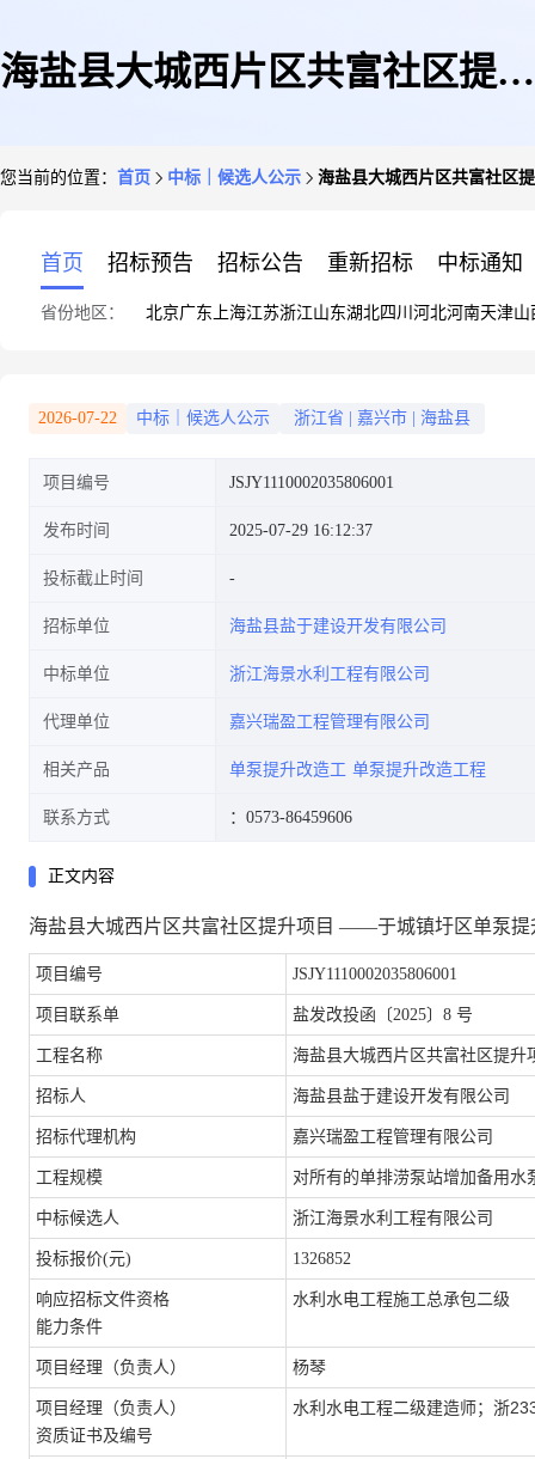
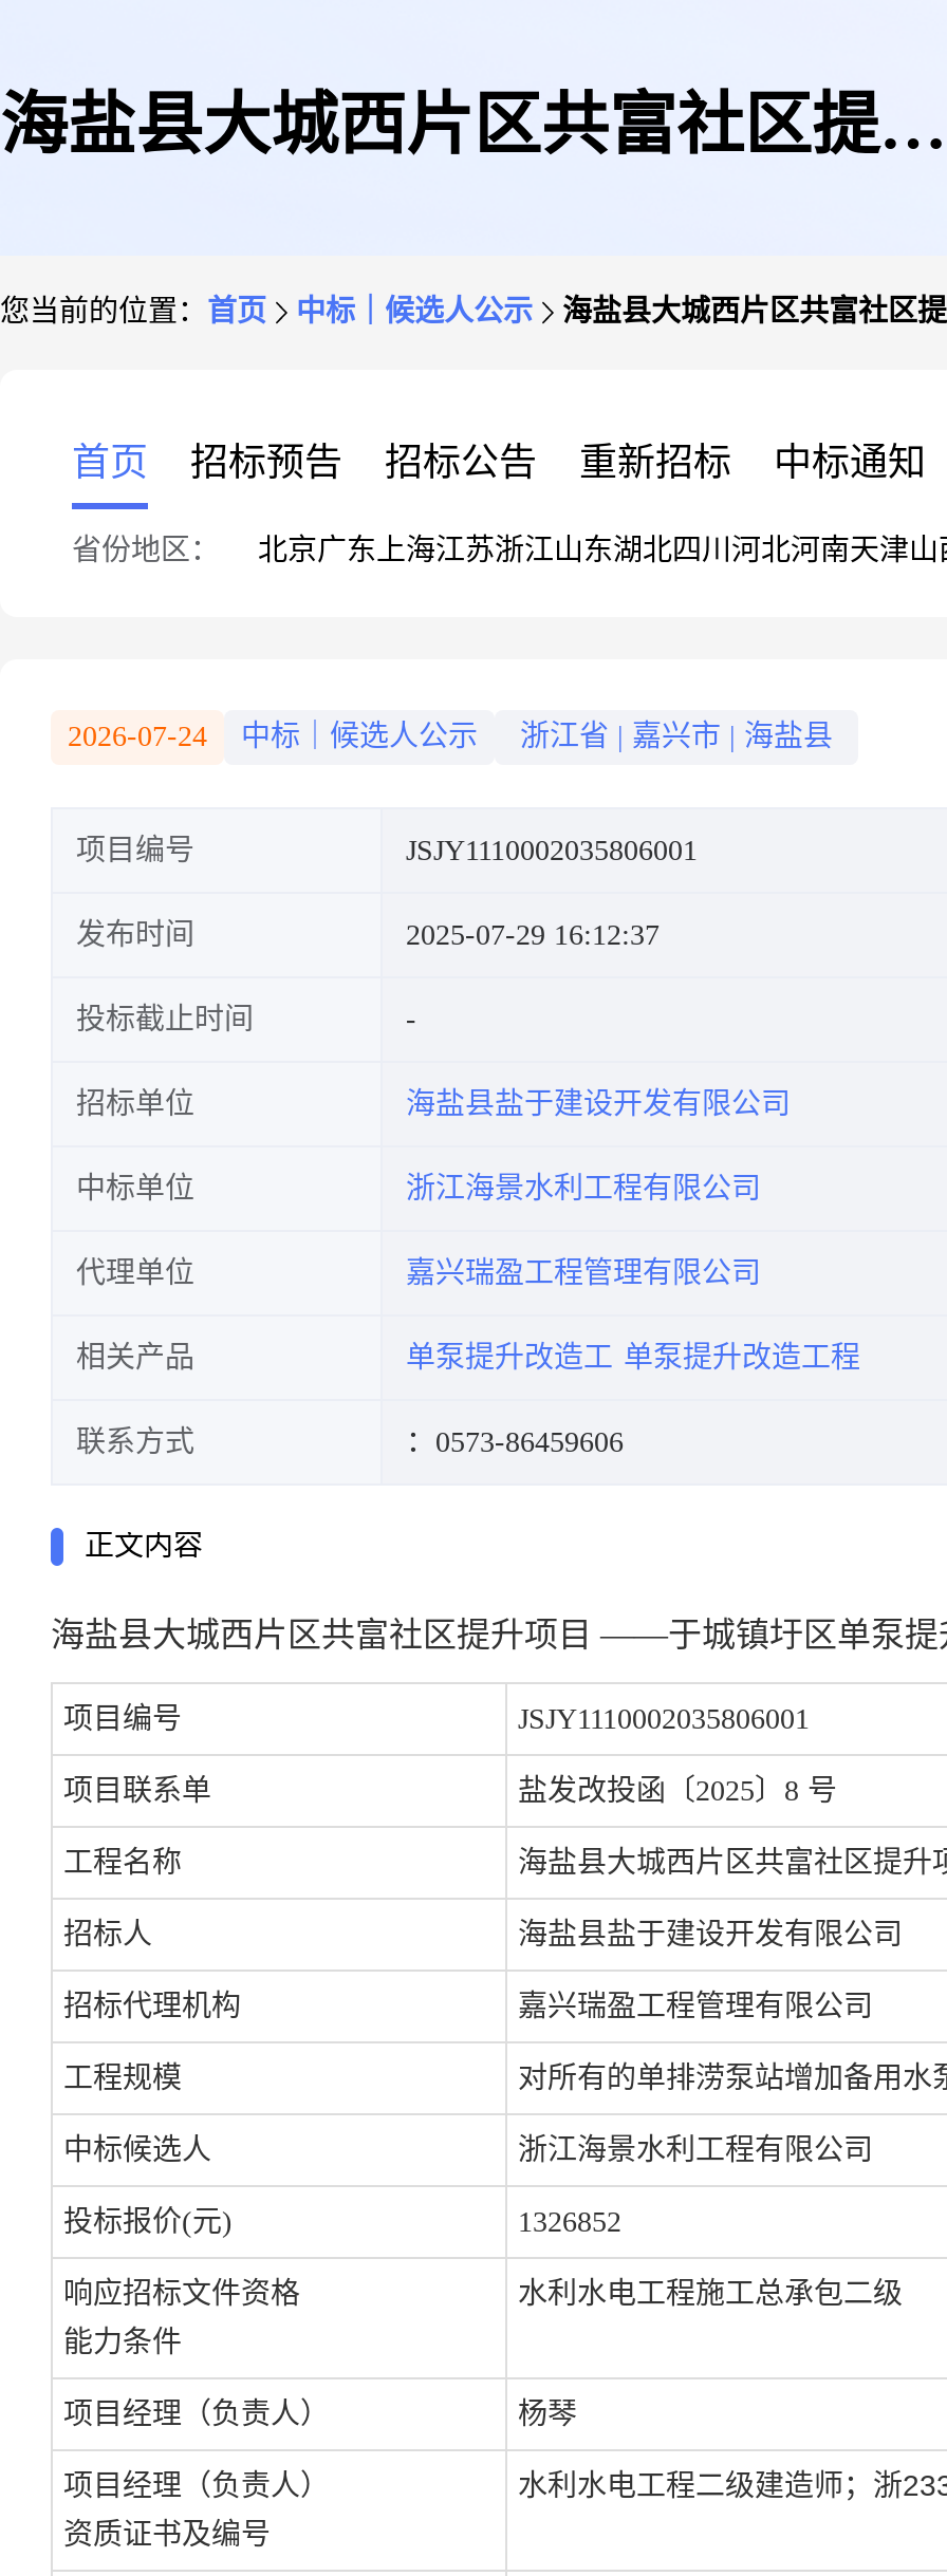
- 2026-07-22
+ 2026-07-24
